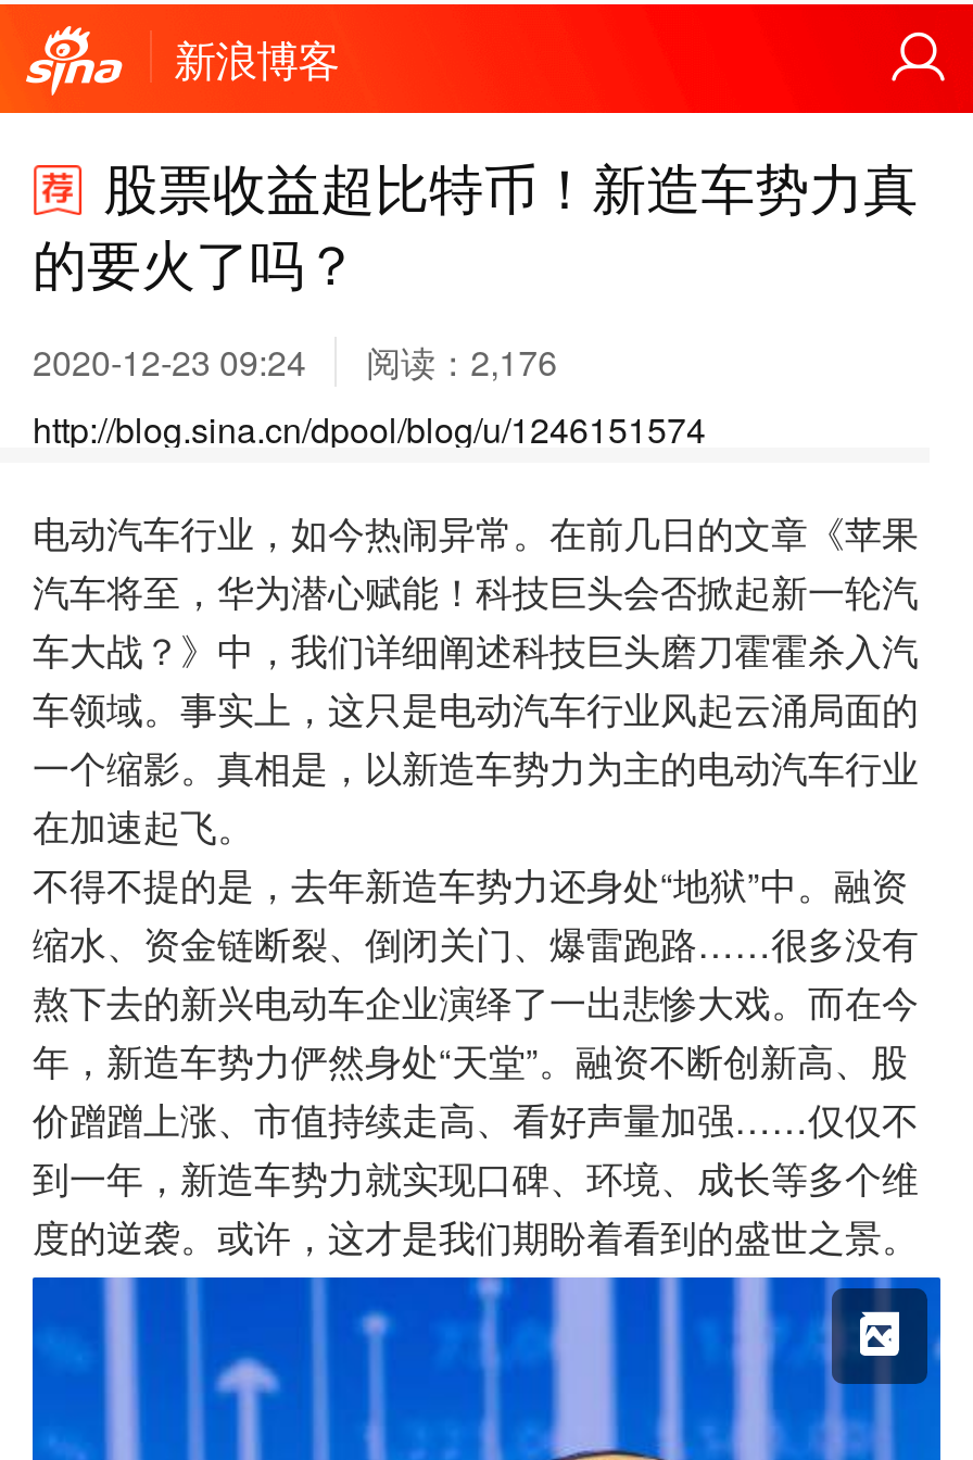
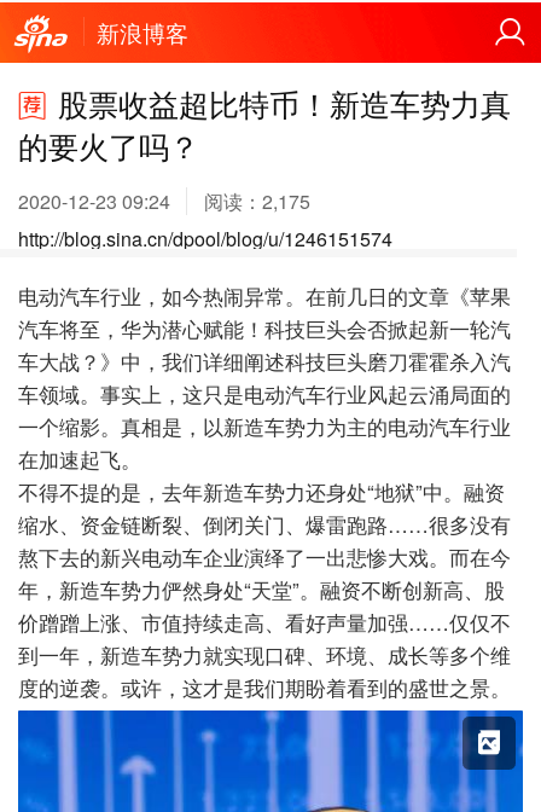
- 2020-12-23 09:24 阅读：2,176
+ 2020-12-23 09:24 阅读：2,175
